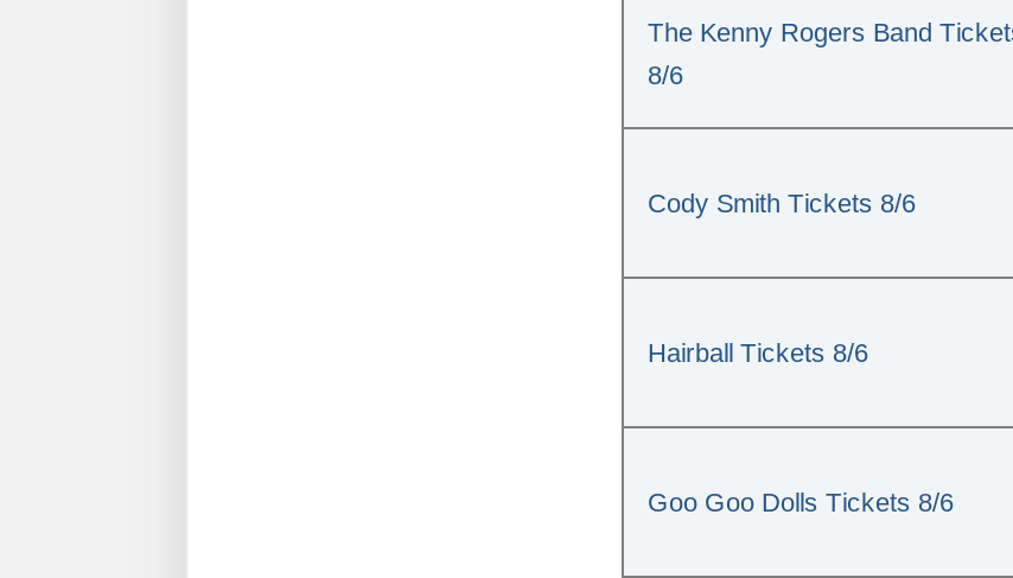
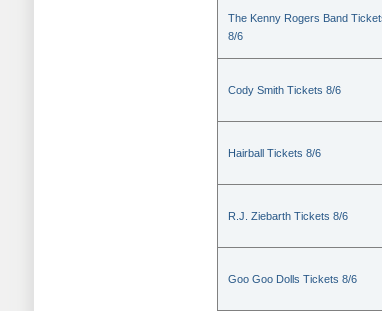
+ R.J. Ziebarth Tickets 8/6
